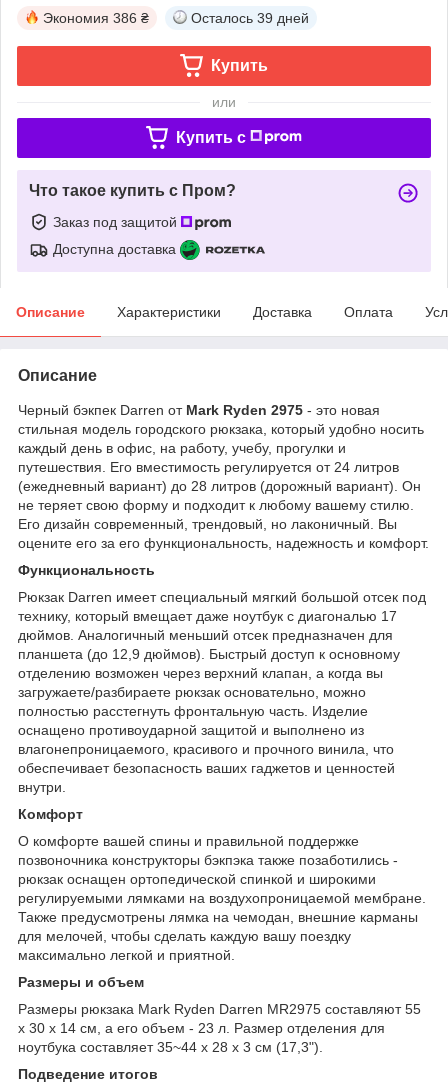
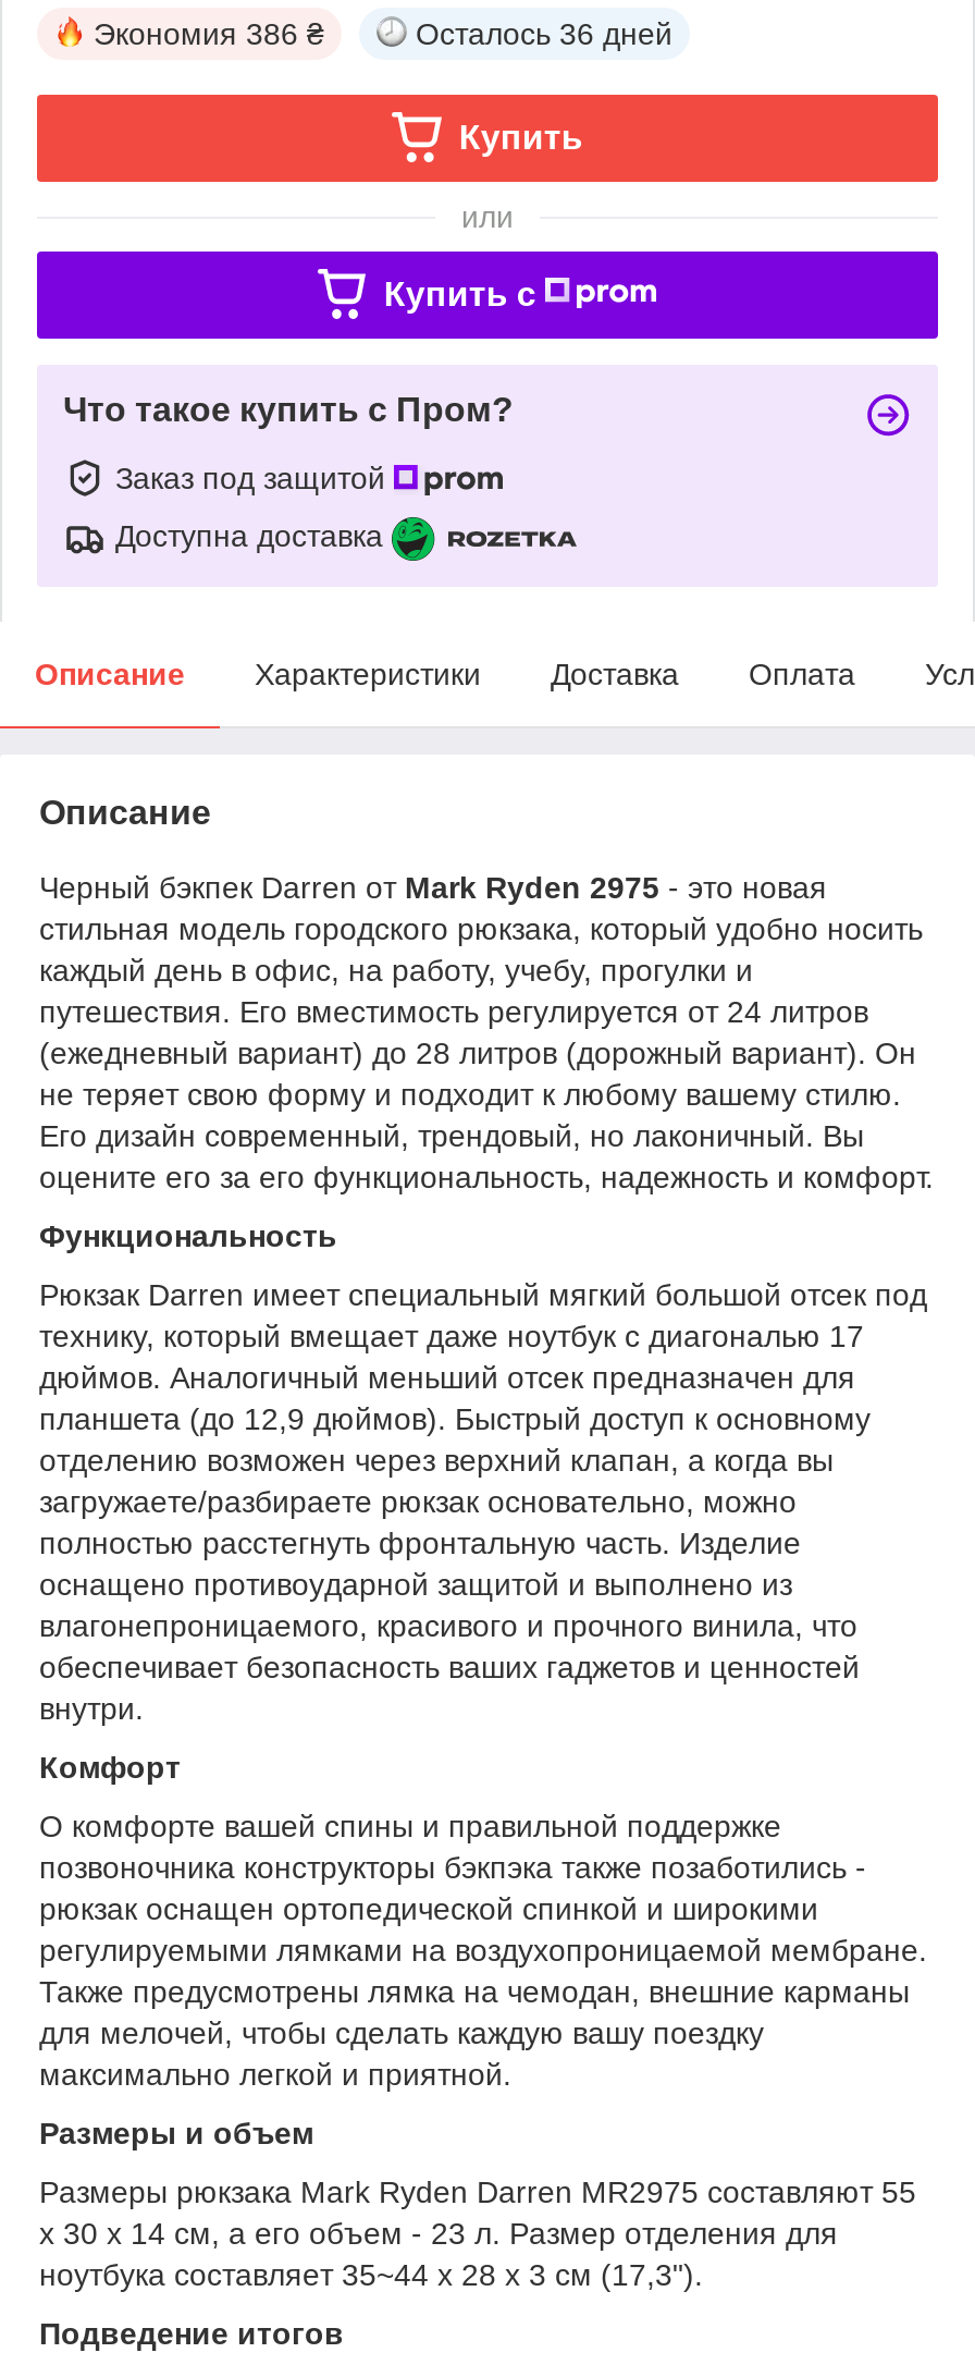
- Осталось 39 дней
+ Осталось 36 дней
